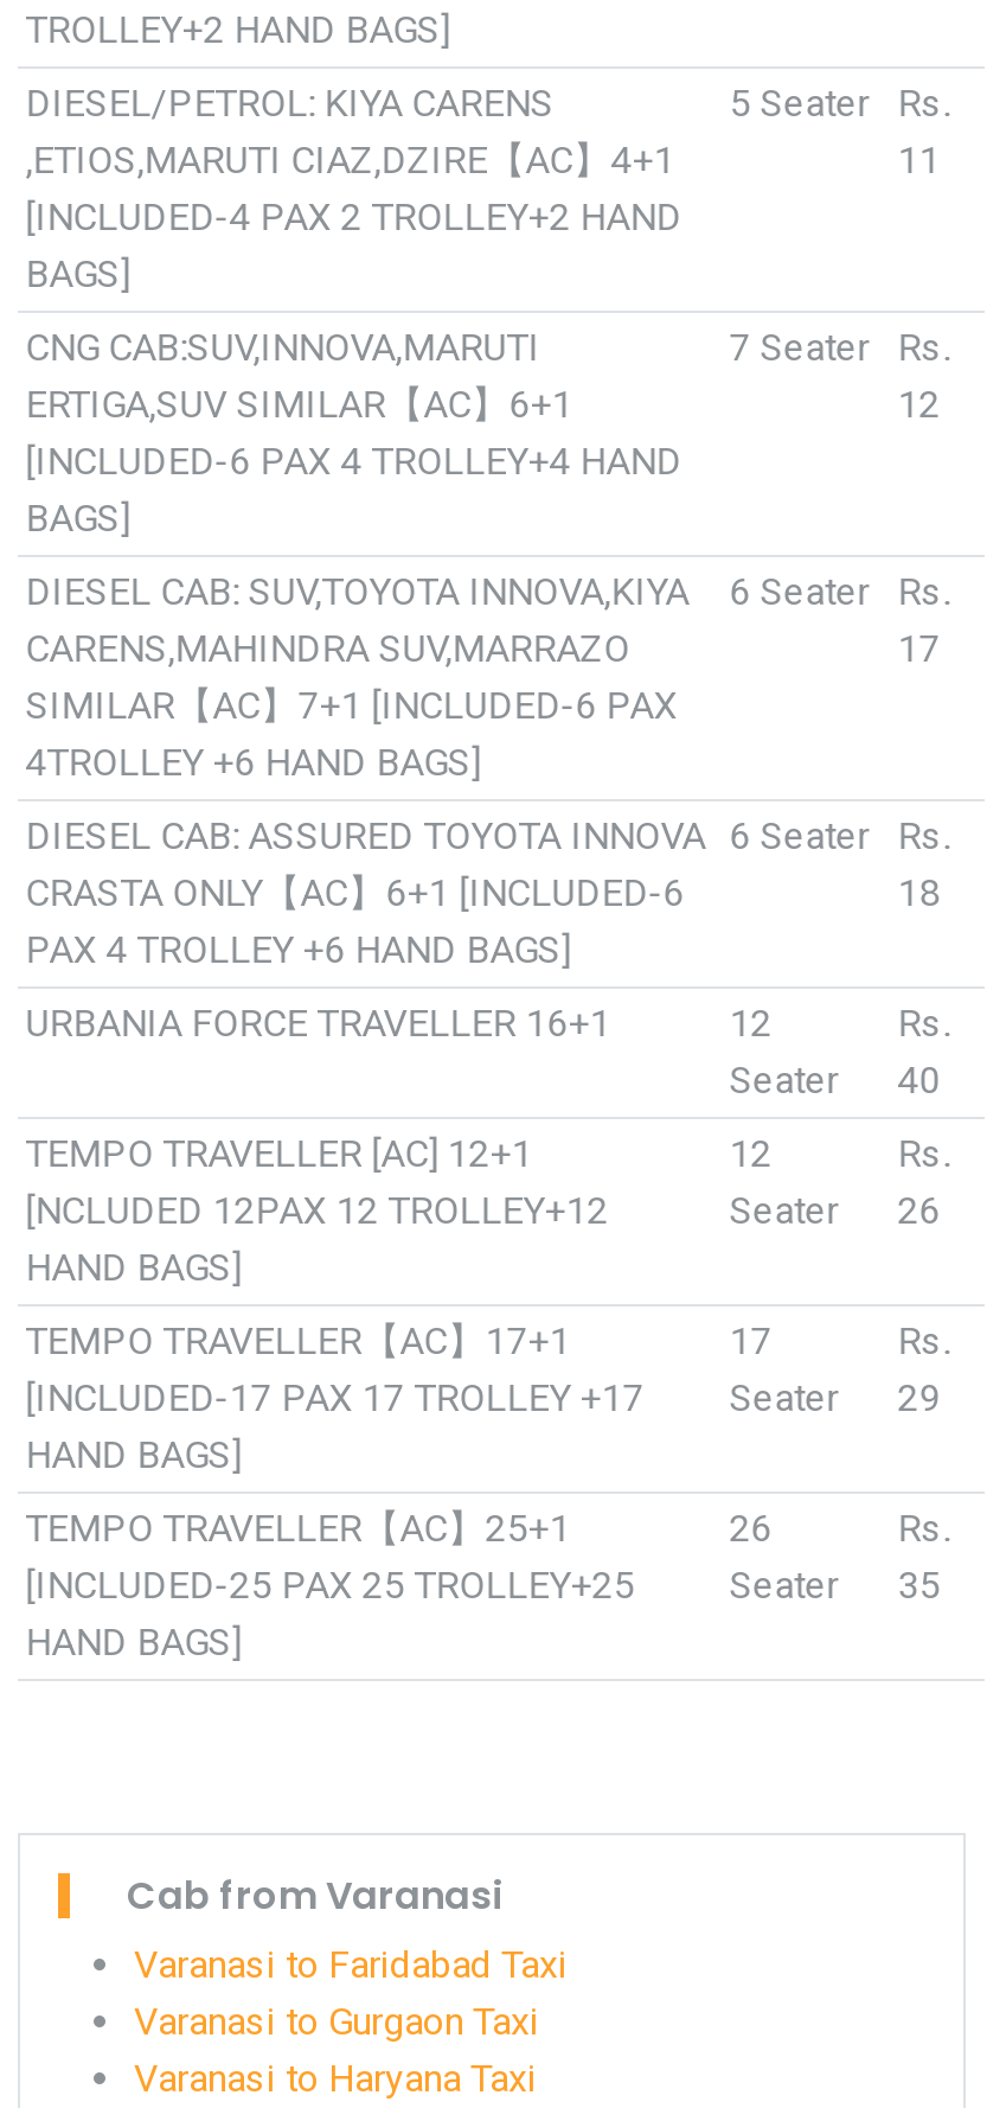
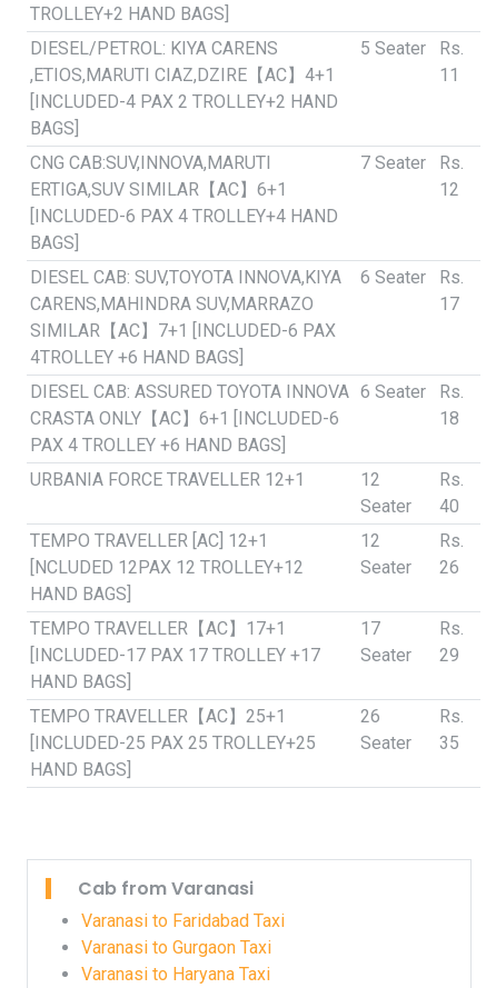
- URBANIA FORCE TRAVELLER 16+1
+ URBANIA FORCE TRAVELLER 12+1
